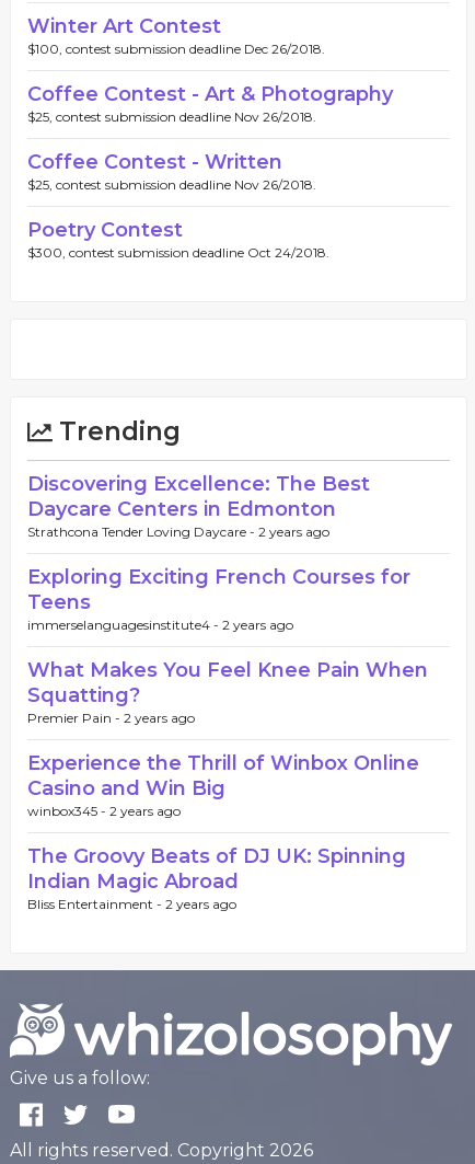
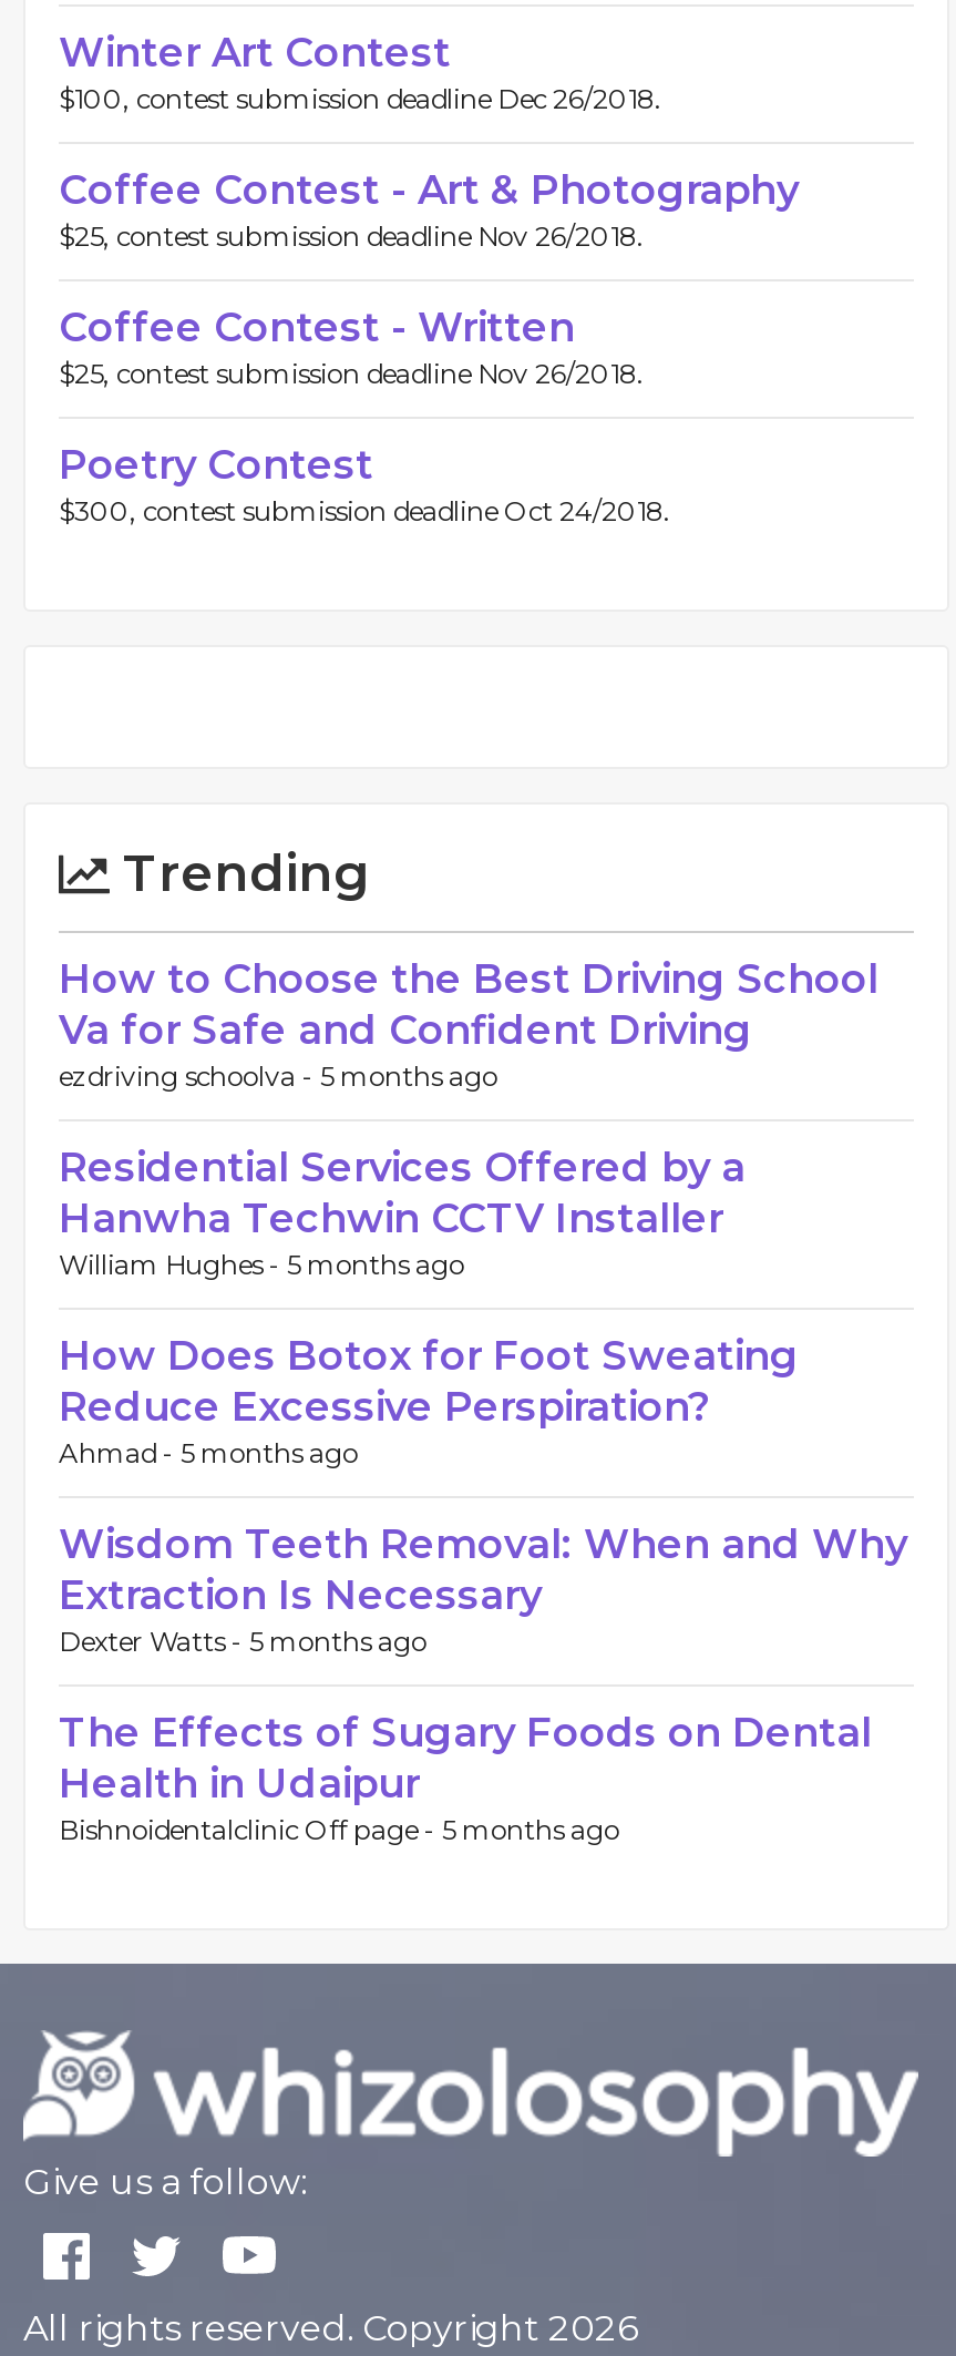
- Discovering Excellence: The Best
- Daycare Centers in Edmonton
- Strathcona Tender Loving Daycare - 2 years ago
+ How to Choose the Best Driving School
+ Va for Safe and Confident Driving
+ ezdriving schoolva - 5 months ago

- Exploring Exciting French Courses for
- Teens
- immerselanguagesinstitute4 - 2 years ago
+ Residential Services Offered by a
+ Hanwha Techwin CCTV Installer
+ William Hughes - 5 months ago

- What Makes You Feel Knee Pain When
- Squatting?
- Premier Pain - 2 years ago
+ How Does Botox for Foot Sweating
+ Reduce Excessive Perspiration?
+ Ahmad - 5 months ago

- Experience the Thrill of Winbox Online
- Casino and Win Big
- winbox345 - 2 years ago
+ Wisdom Teeth Removal: When and Why
+ Extraction Is Necessary
+ Dexter Watts - 5 months ago

- The Groovy Beats of DJ UK: Spinning
- Indian Magic Abroad
- Bliss Entertainment - 2 years ago
+ The Effects of Sugary Foods on Dental
+ Health in Udaipur
+ Bishnoidentalclinic Off page - 5 months ago
